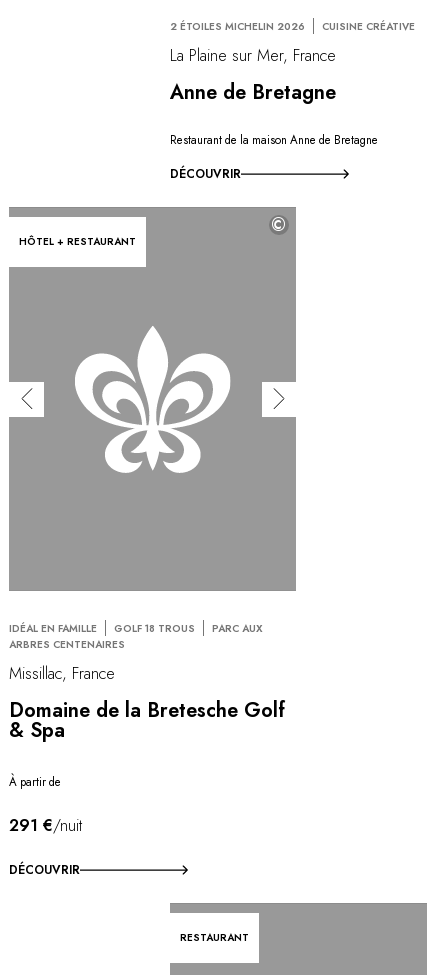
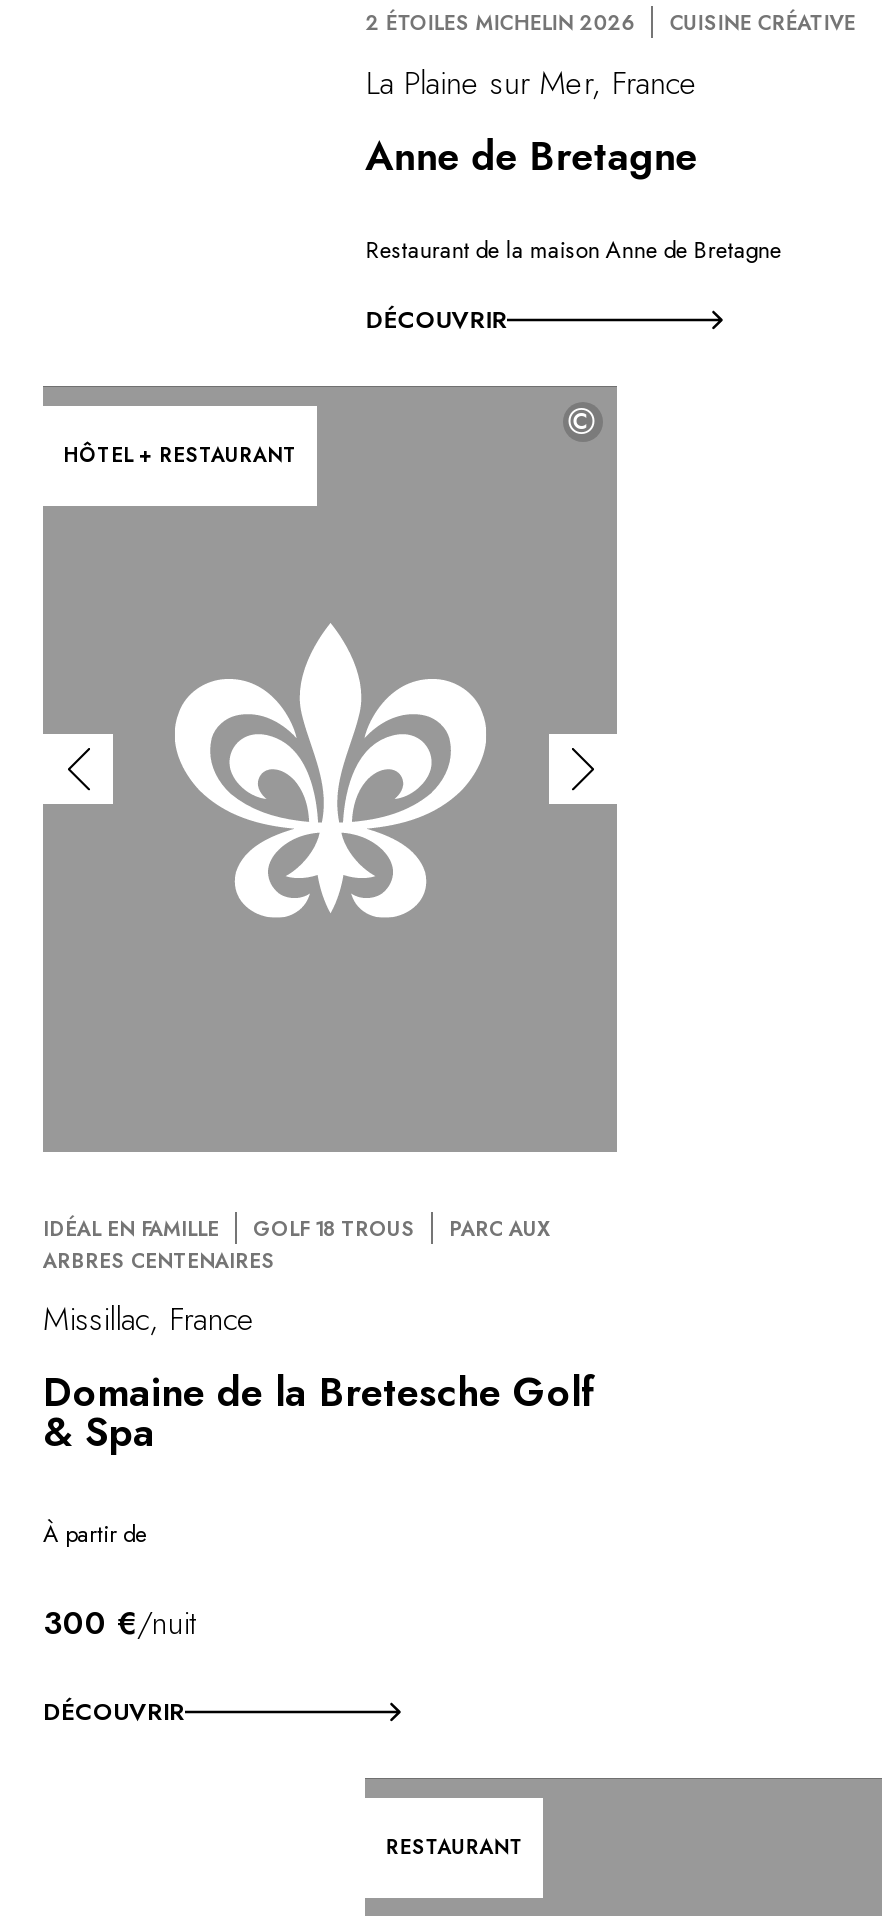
- 291 €/nuit
+ 300 €/nuit
